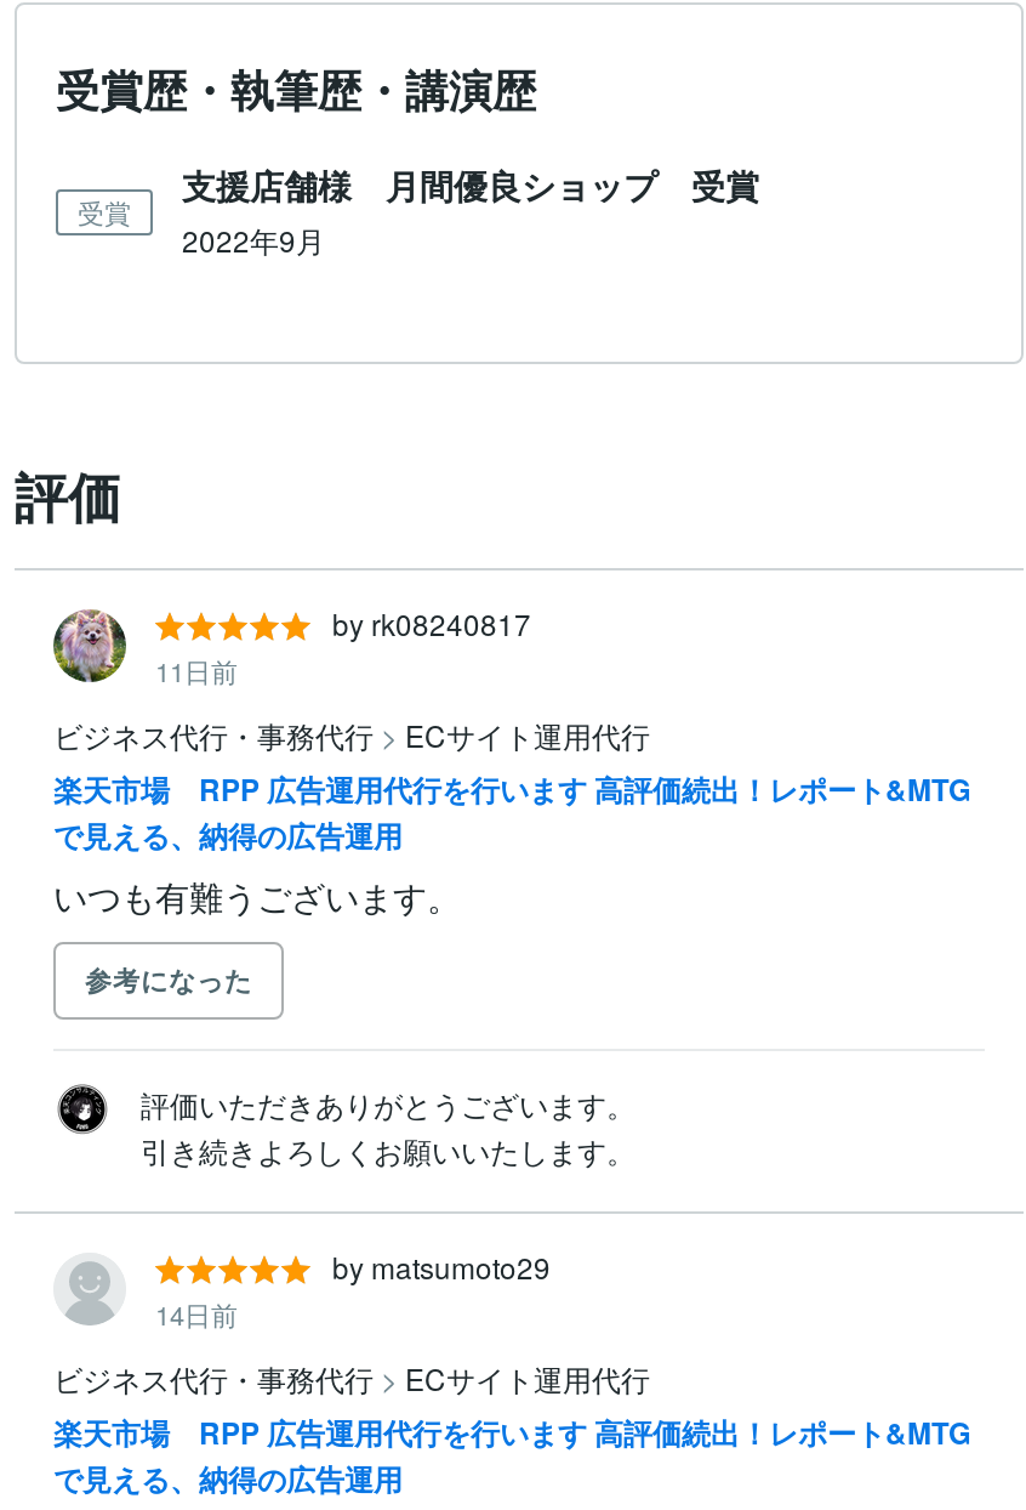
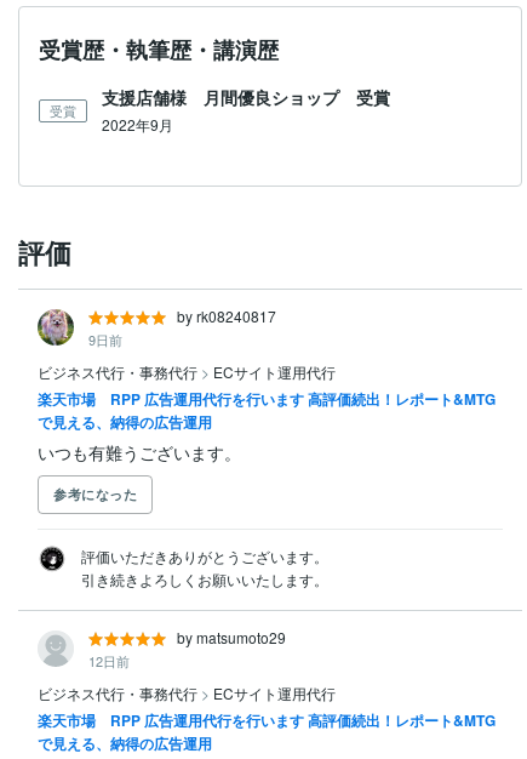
- 11日前
+ 9日前

- 14日前
+ 12日前
